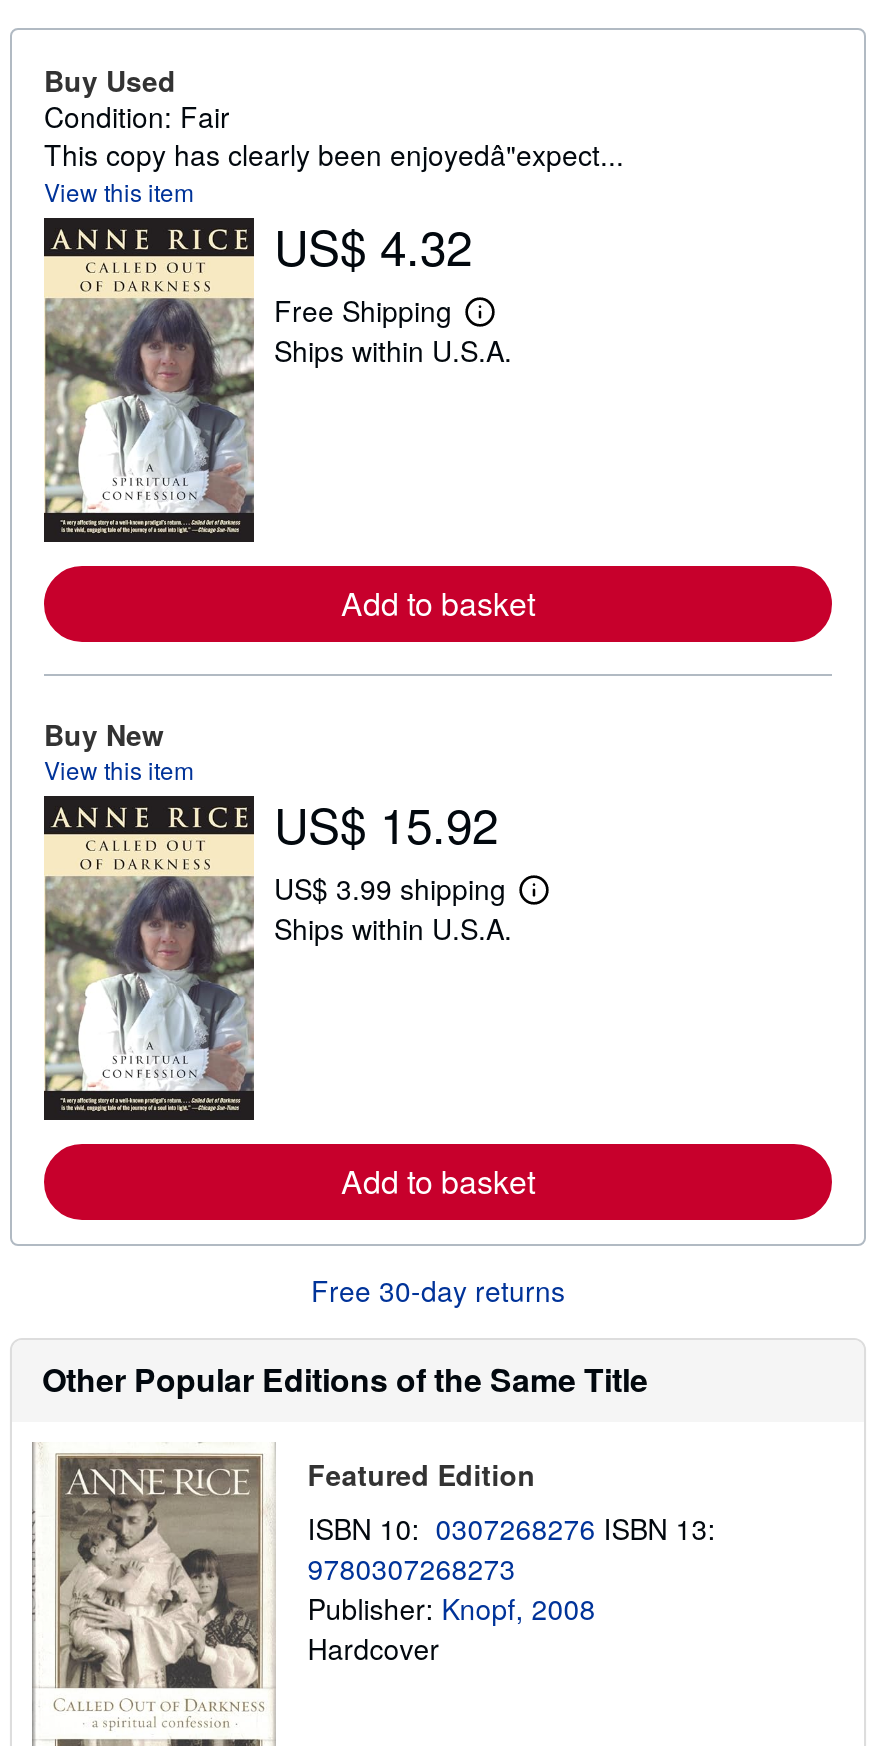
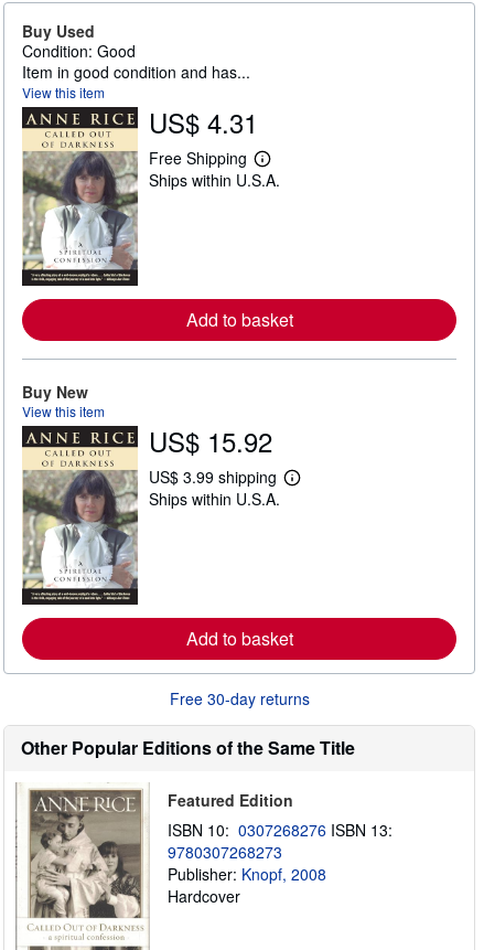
- Condition: Fair
- This copy has clearly been enjoyedâ"expect...
+ Condition: Good
+ Item in good condition and has...

- US$ 4.32
+ US$ 4.31
